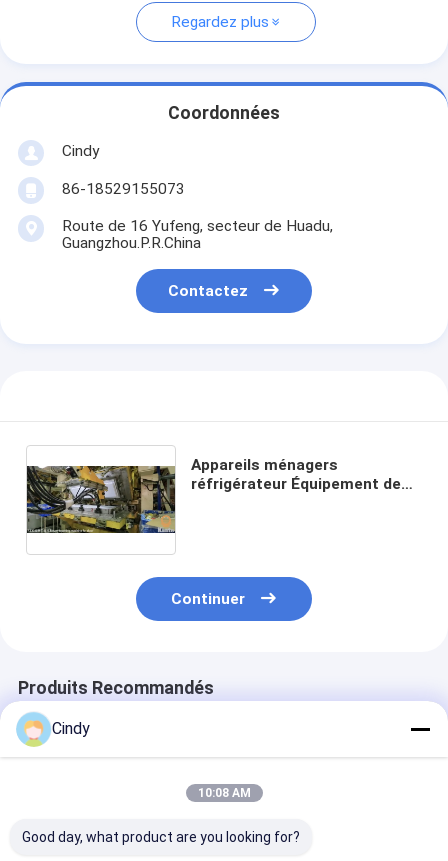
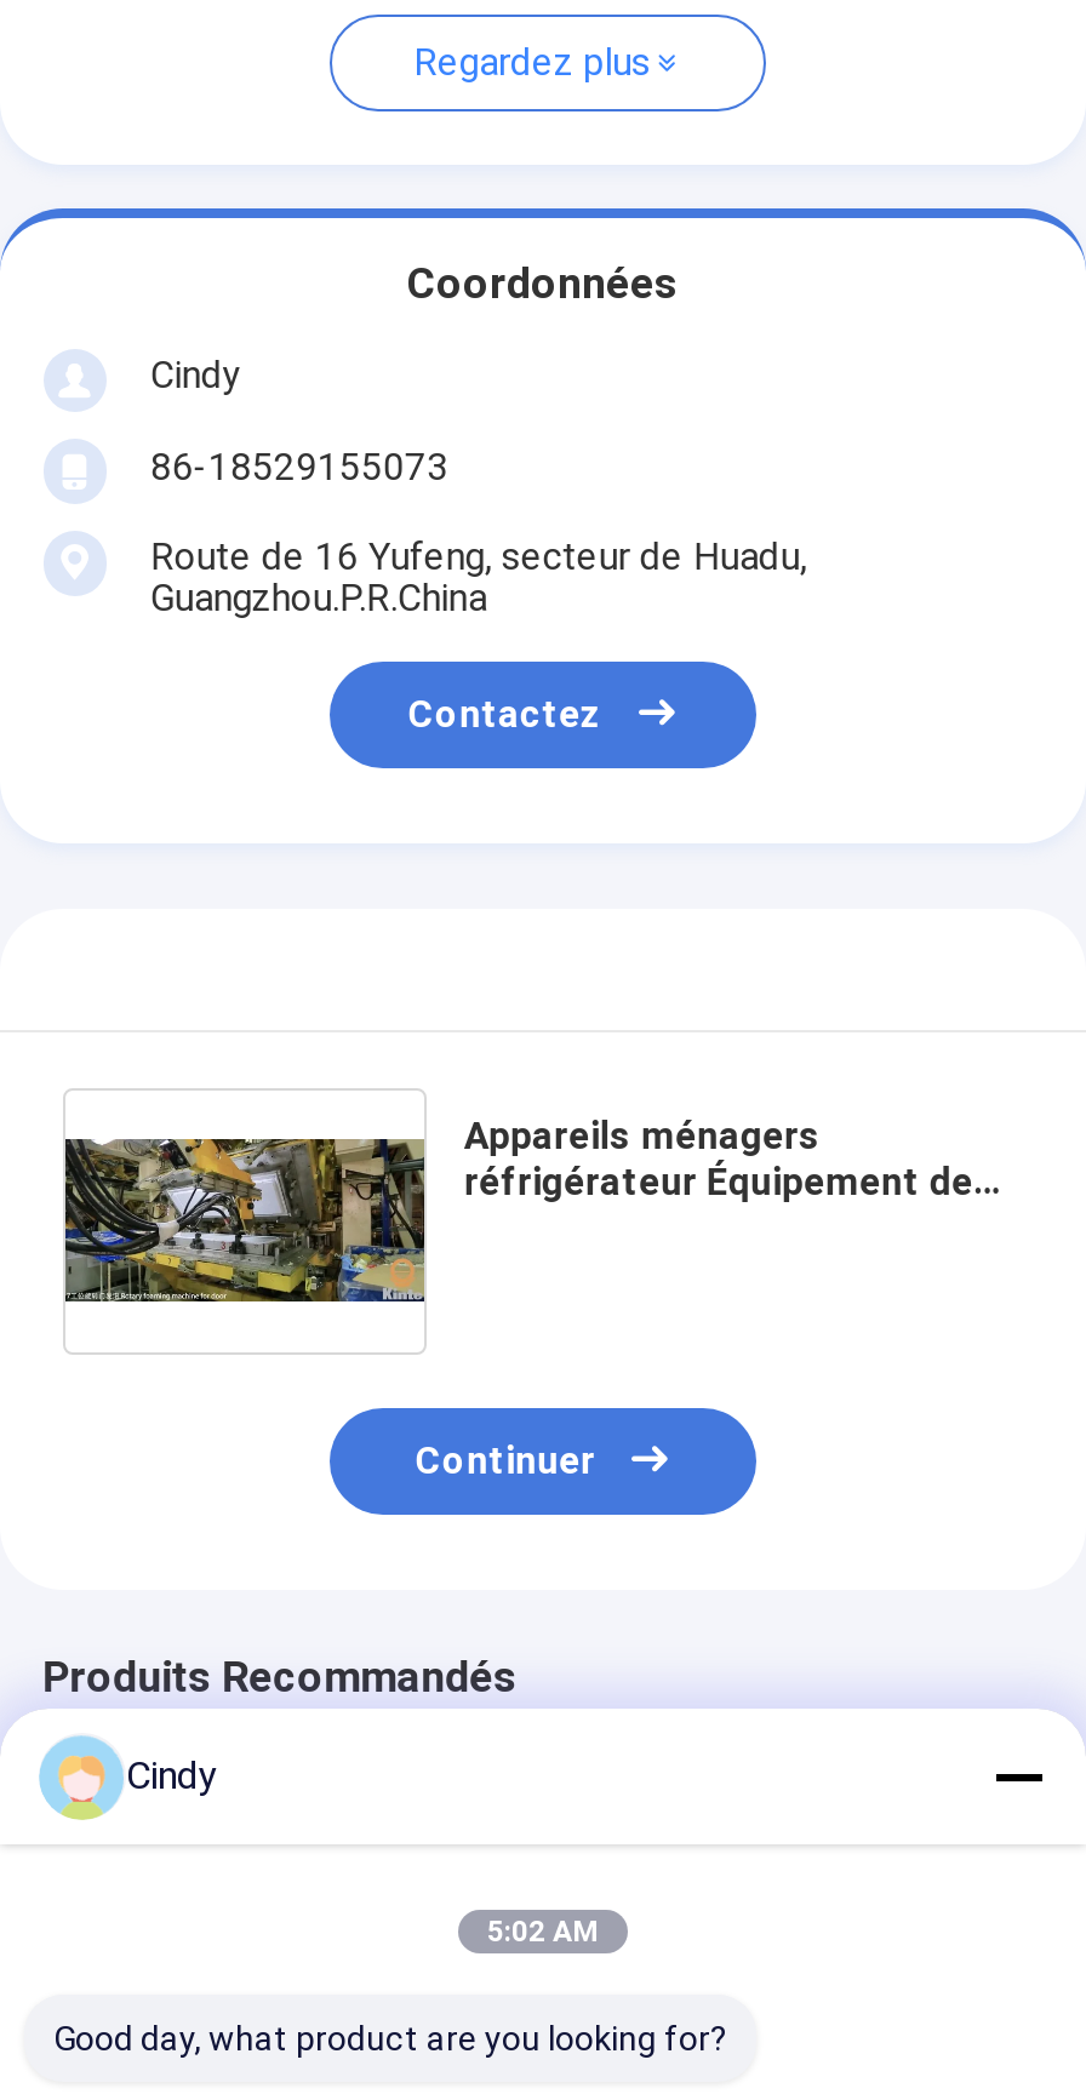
- 10:08 AM
+ 5:02 AM
